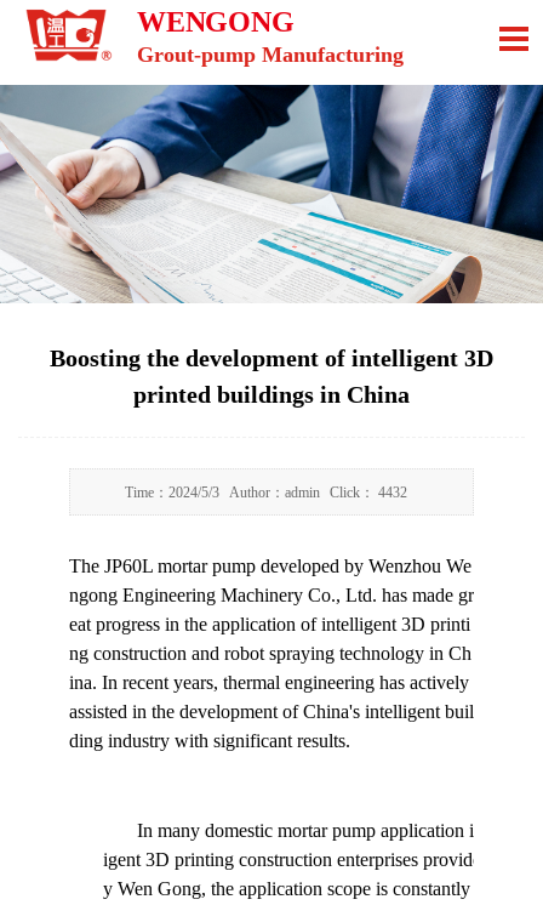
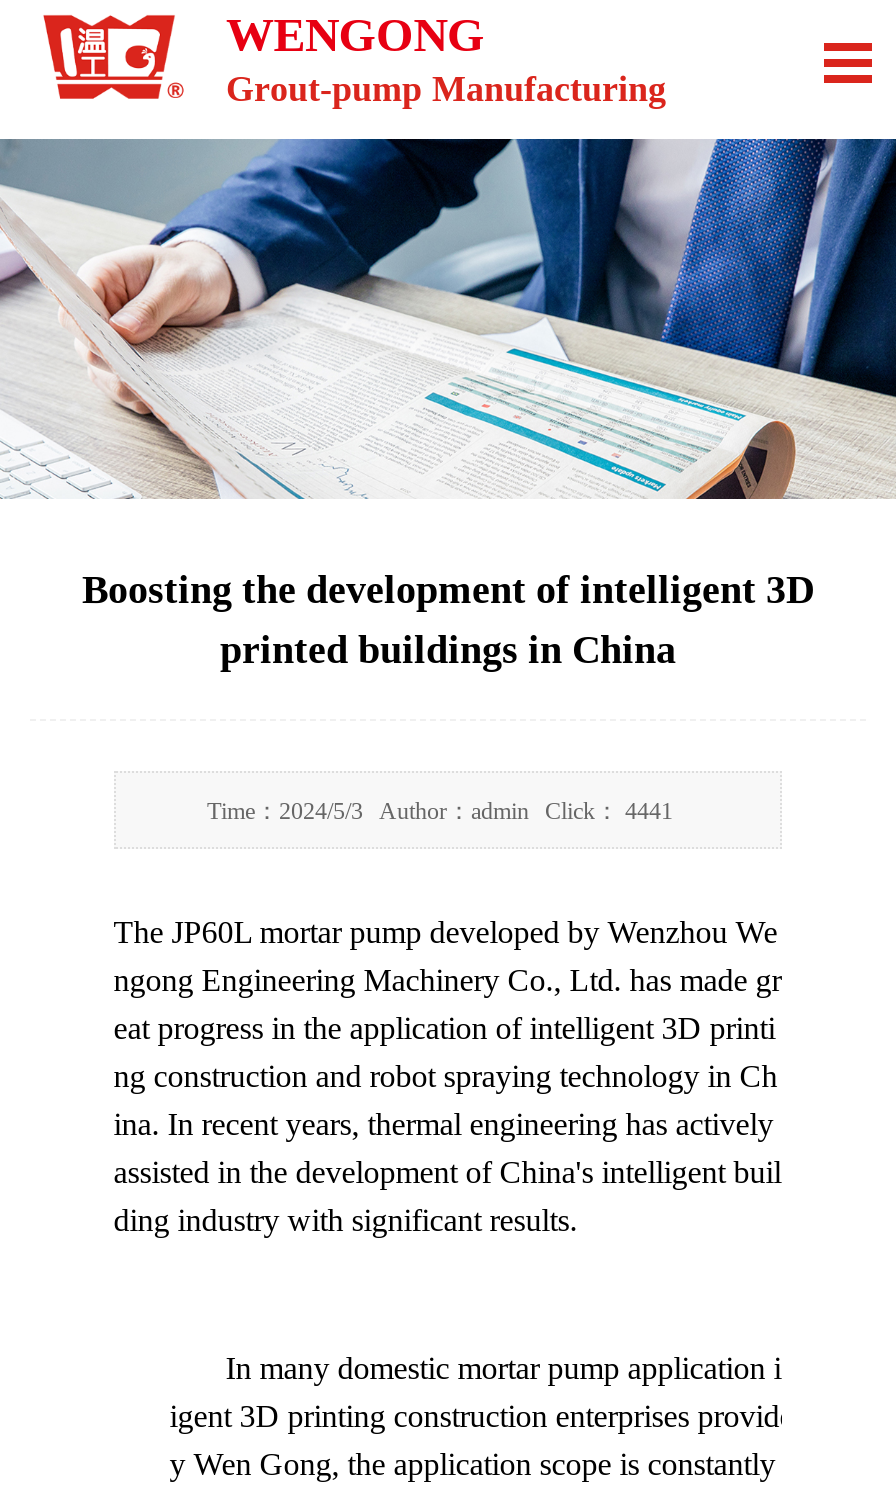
- Time：2024/5/3 Author：admin Click：4432
+ Time：2024/5/3 Author：admin Click：4441
